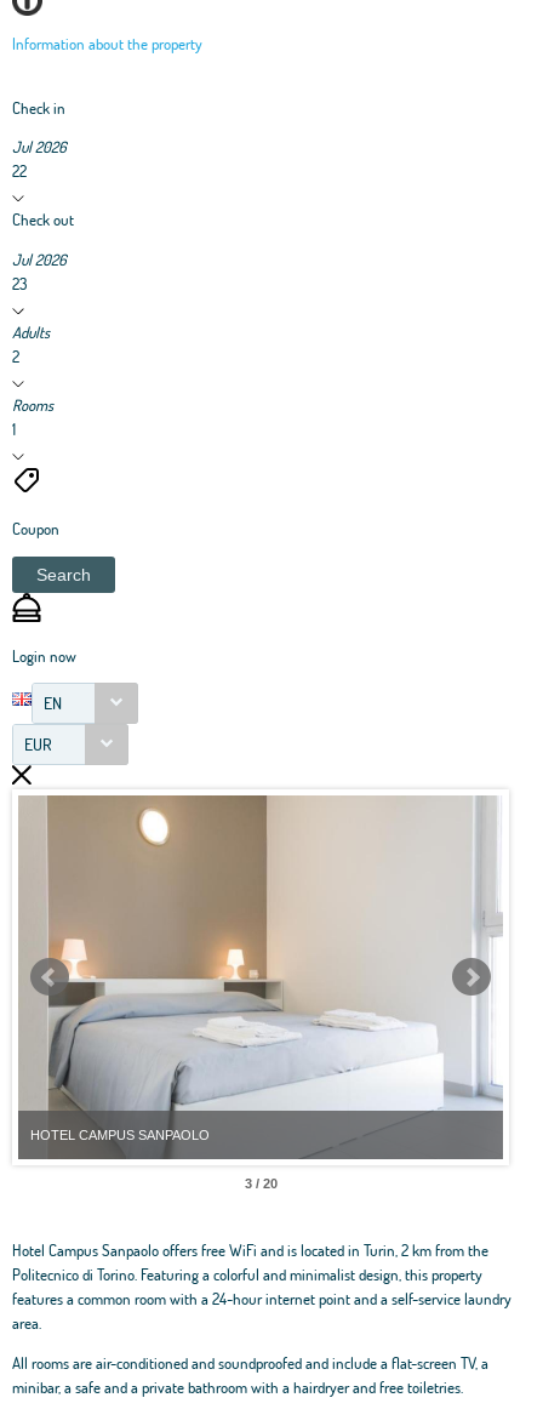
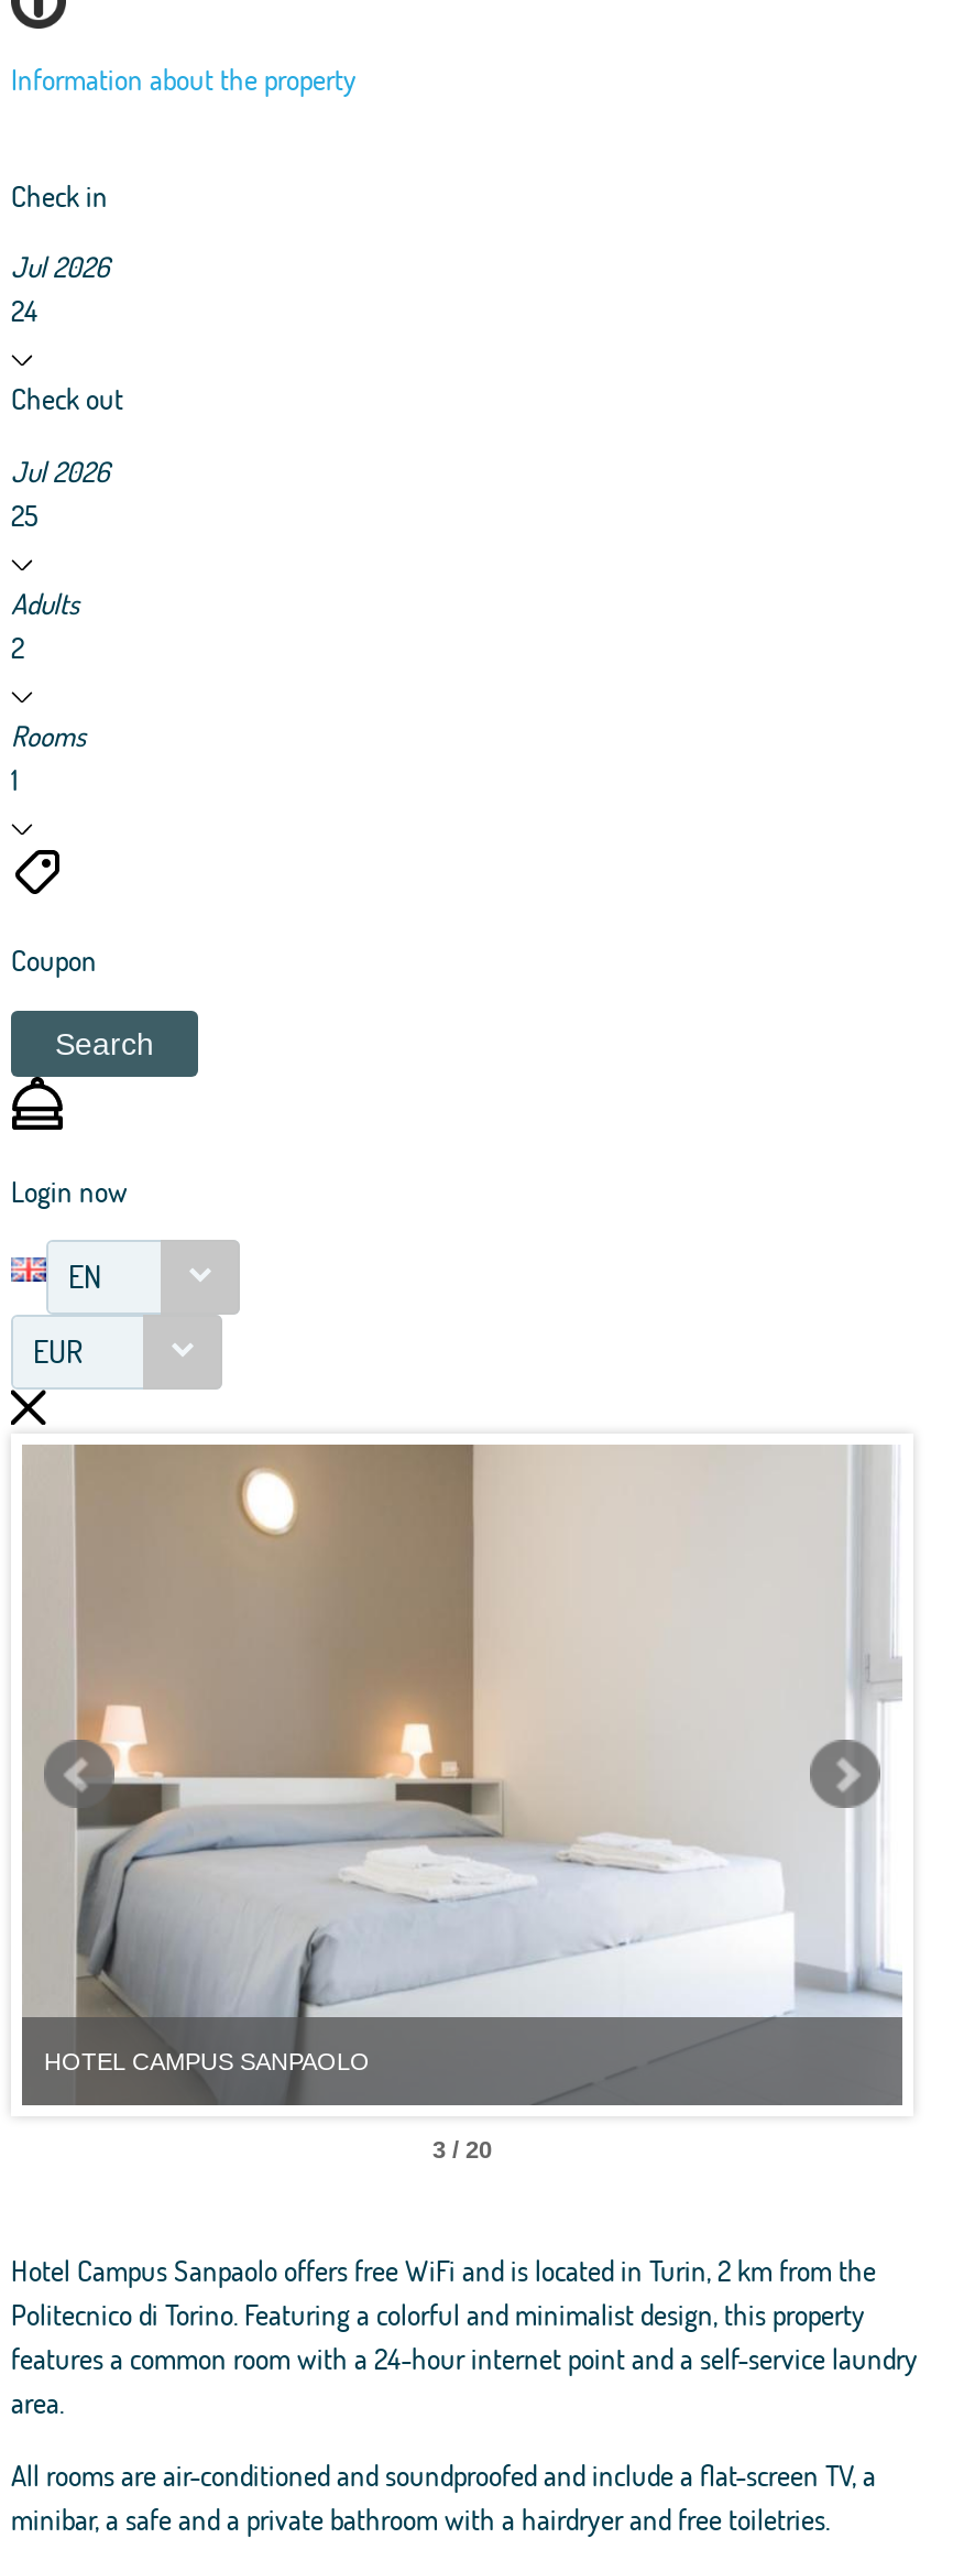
- 22
+ 24

- 23
+ 25
